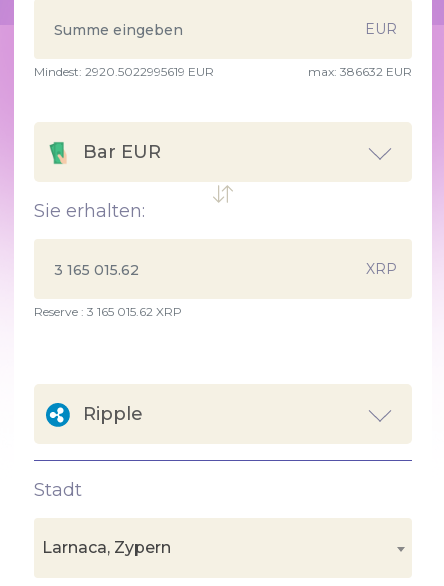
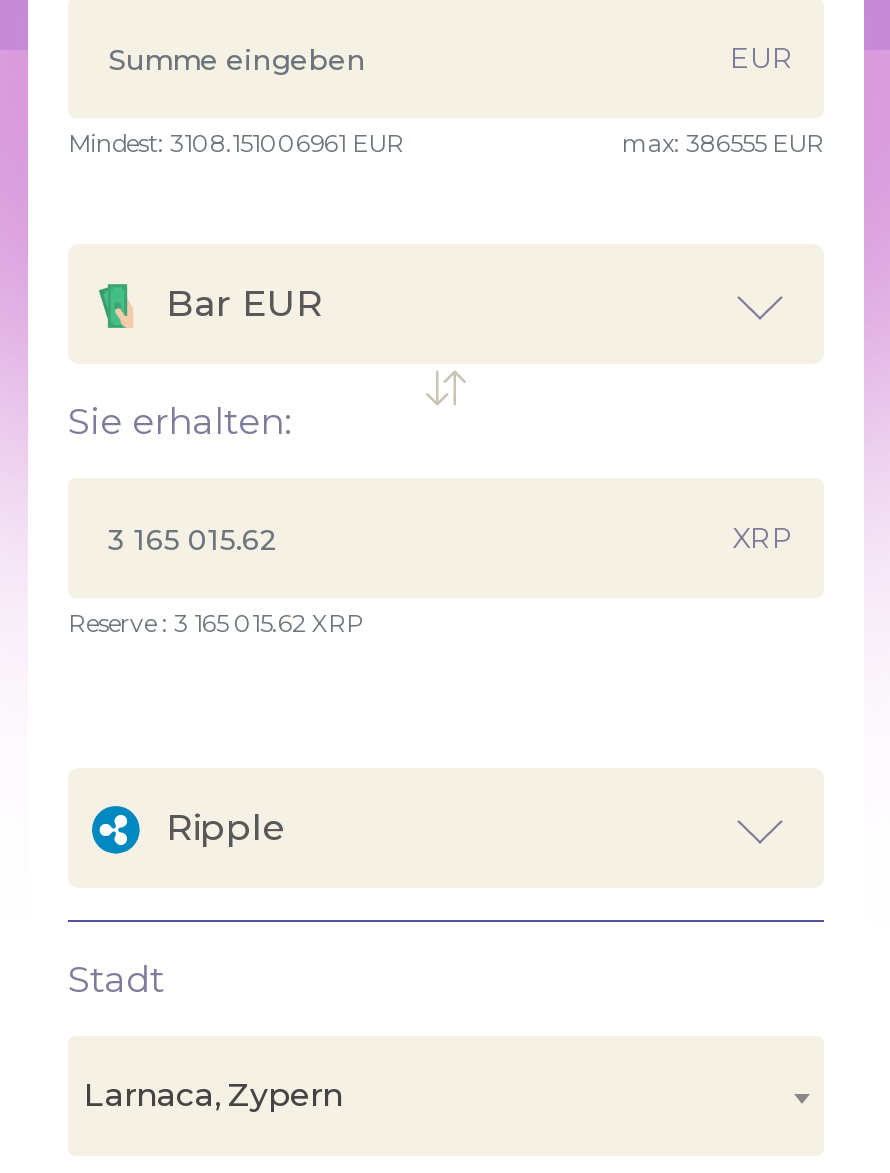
- Mindest: 2920.5022995619 EUR
+ Mindest: 3108.151006961 EUR

- max: 386632 EUR
+ max: 386555 EUR
